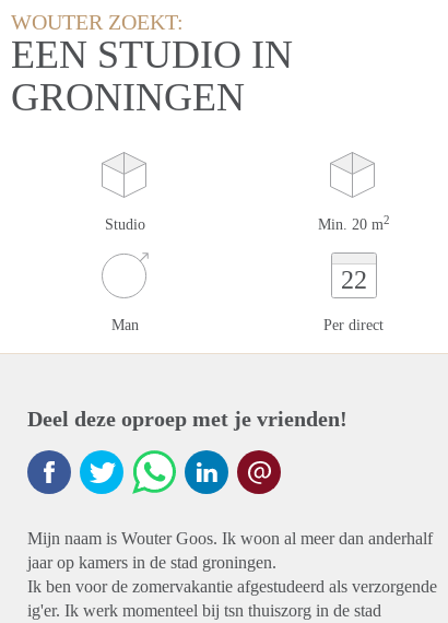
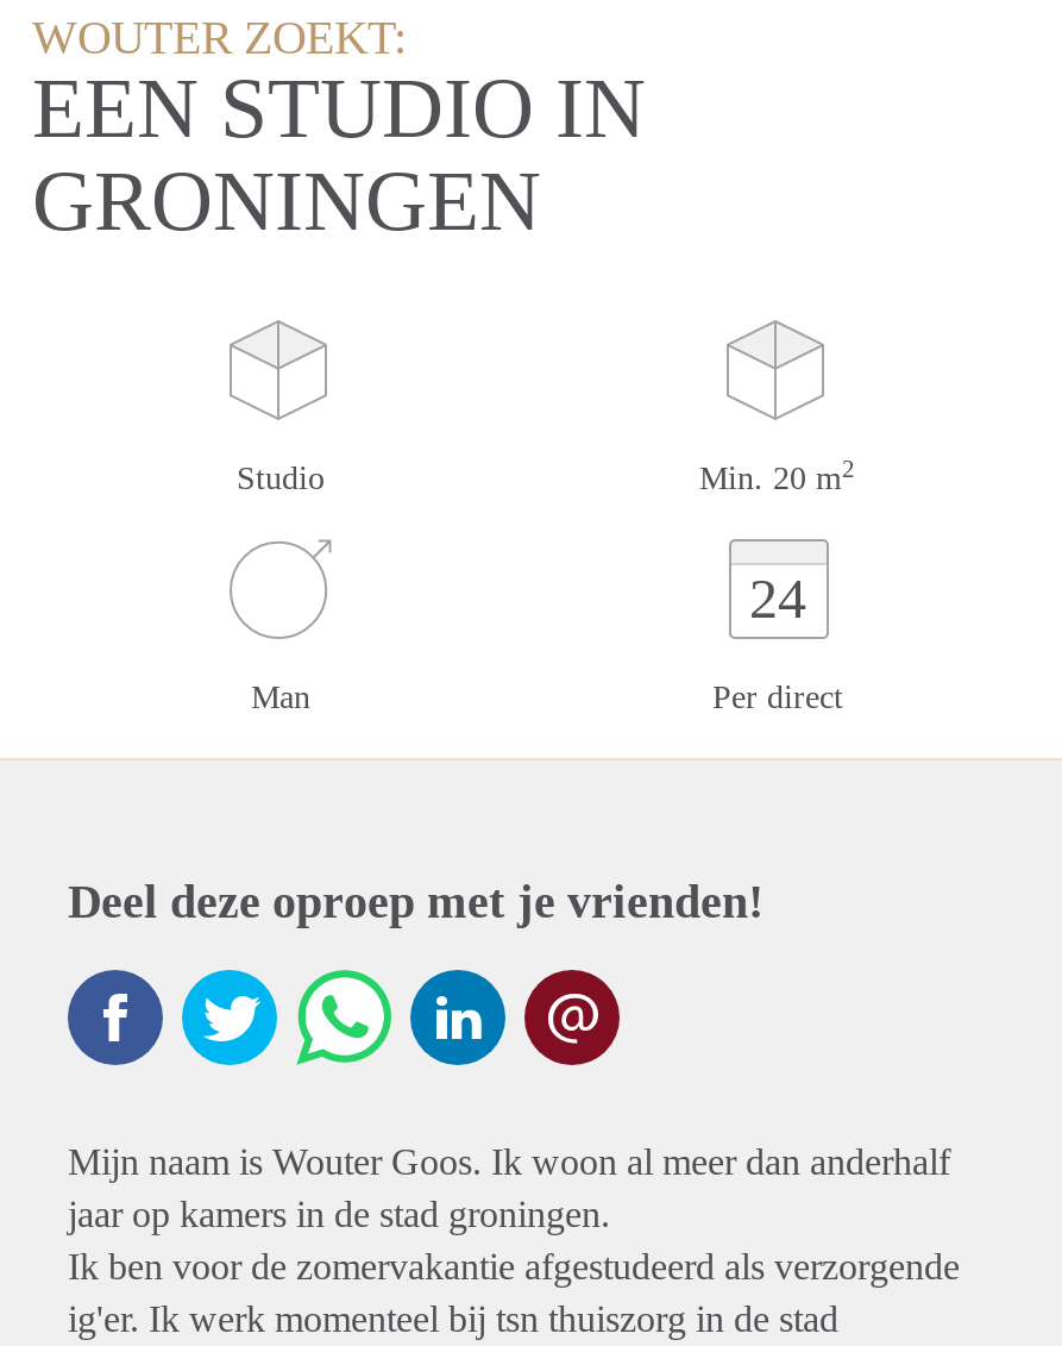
- 22
+ 24
